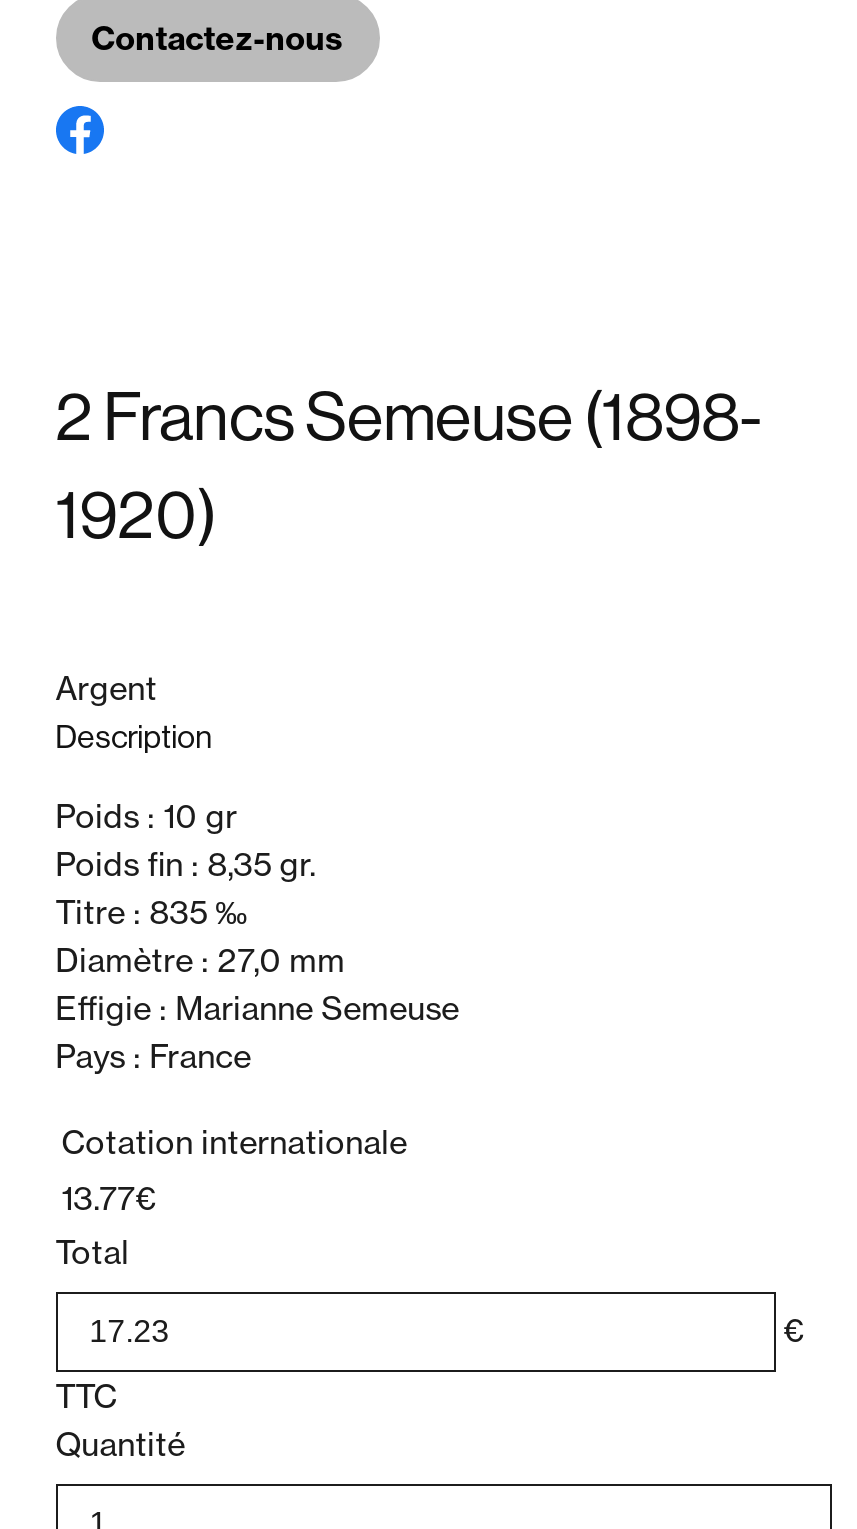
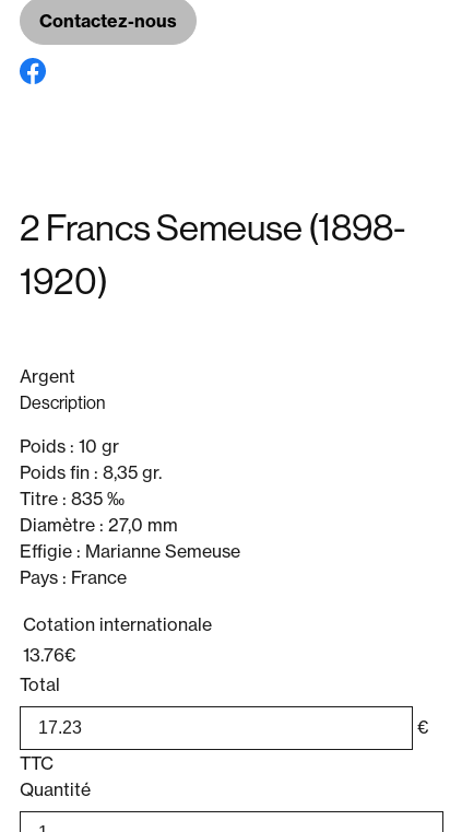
- 13.77€
+ 13.76€
